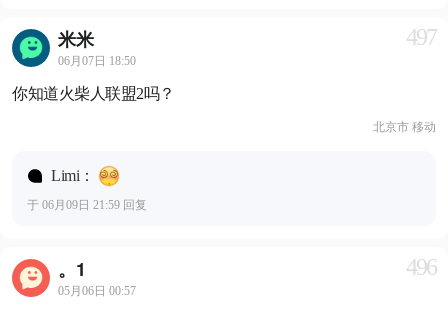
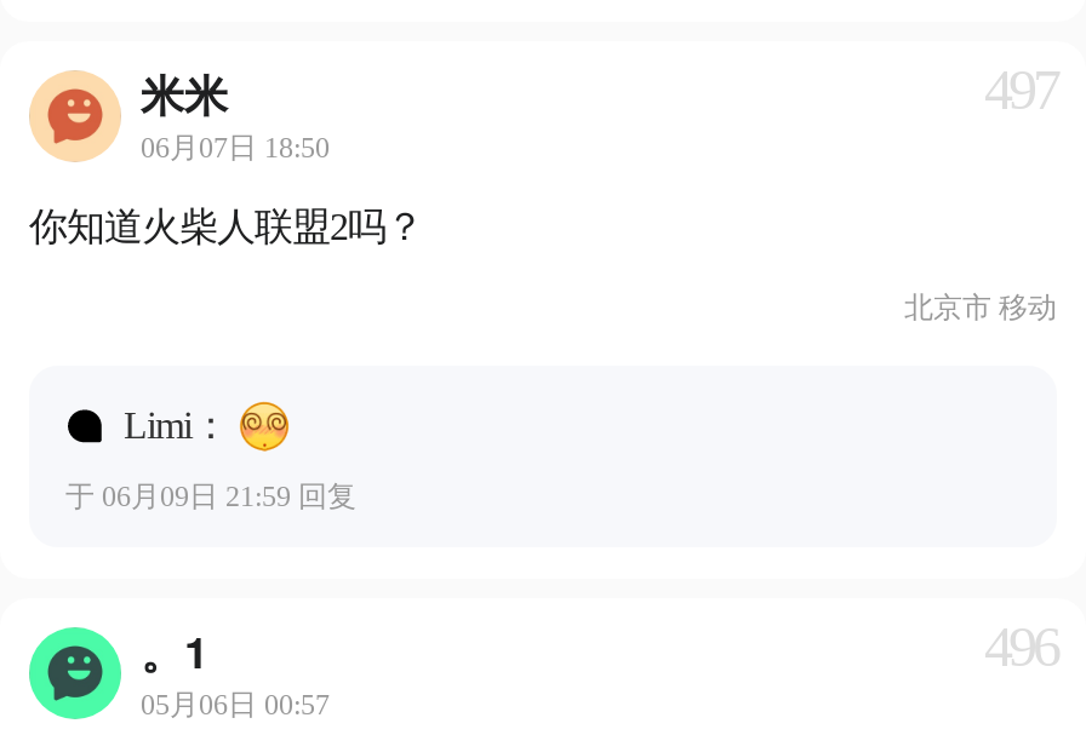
- [image]
+ [image]

- [image]
+ [image]
